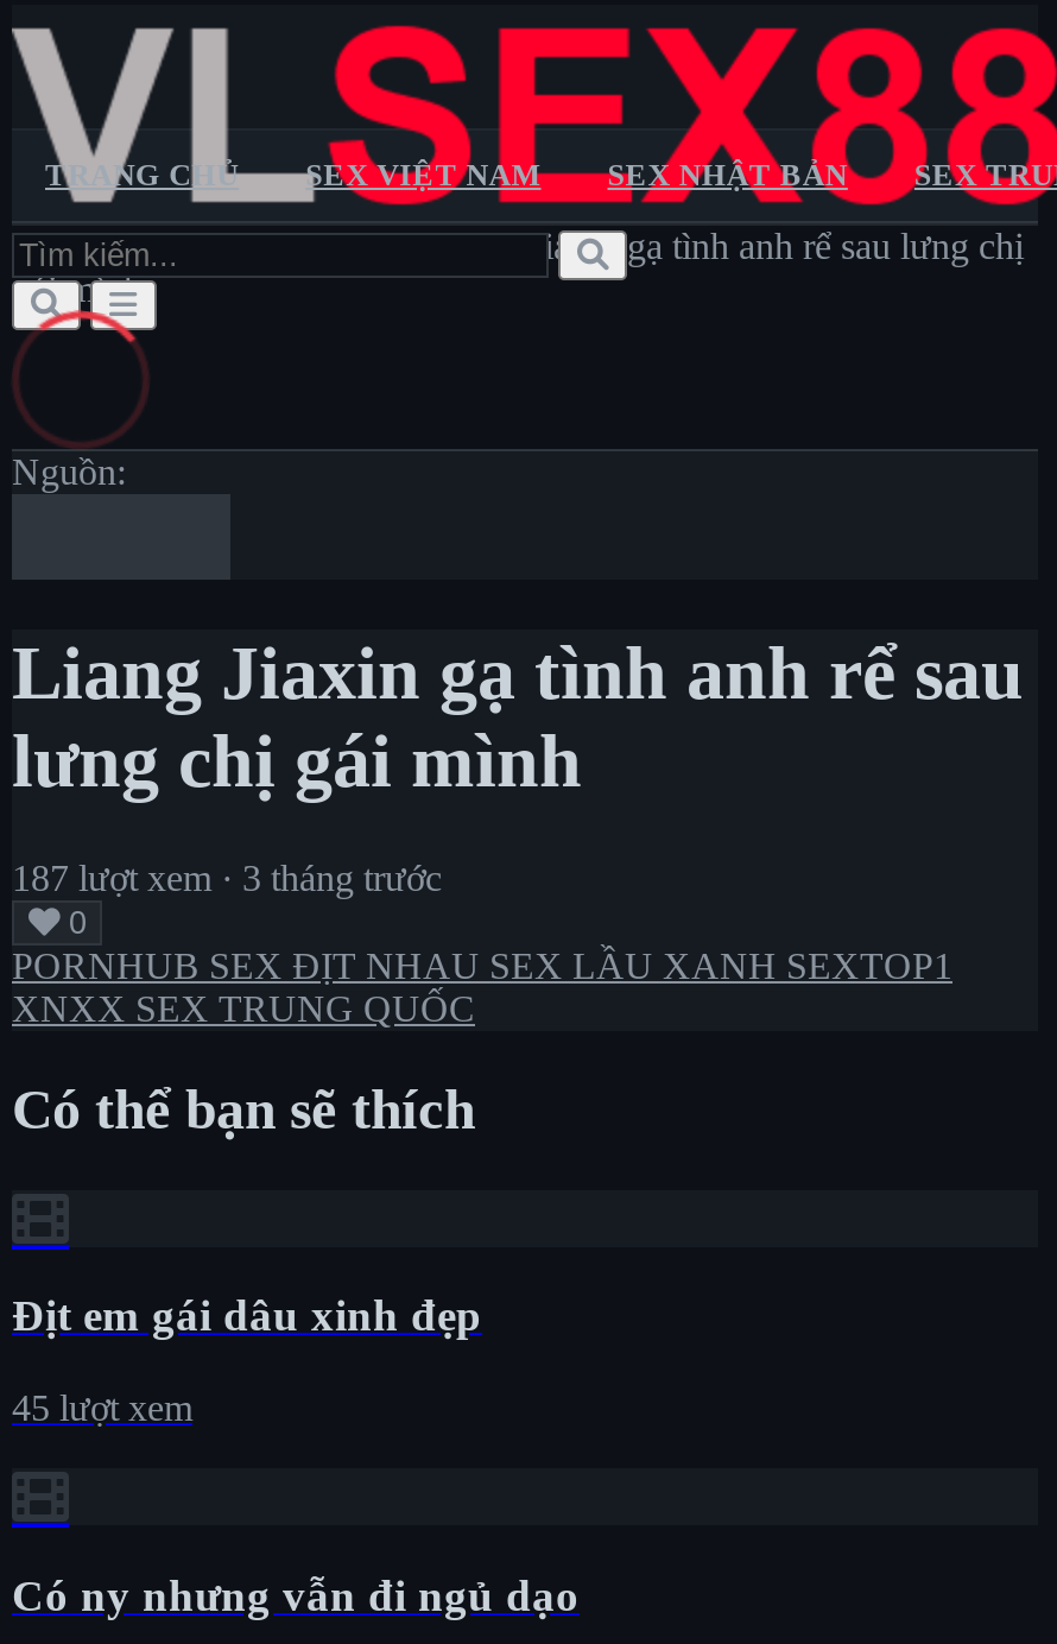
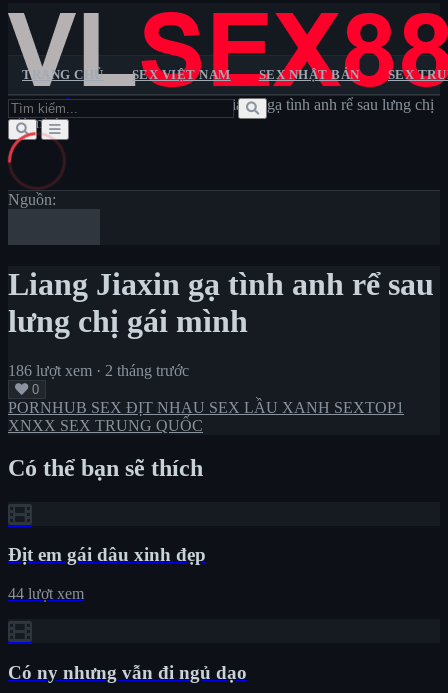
- 187 lượt xem · 3 tháng trước
+ 186 lượt xem · 2 tháng trước

- 45 lượt xem
+ 44 lượt xem
